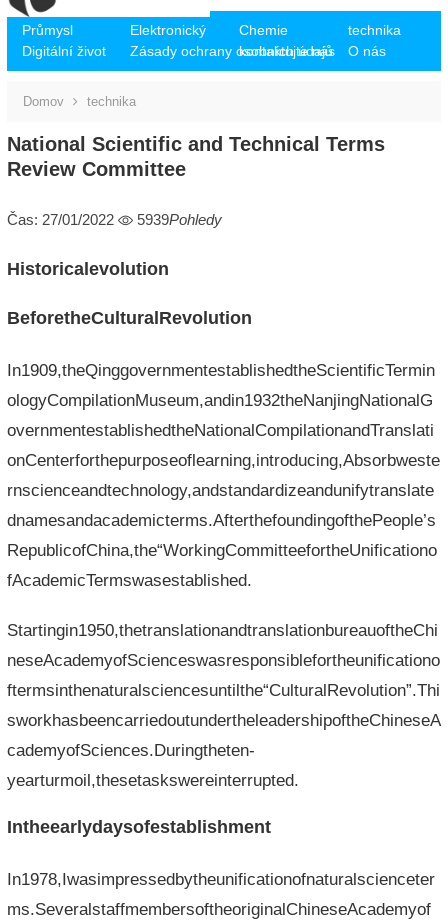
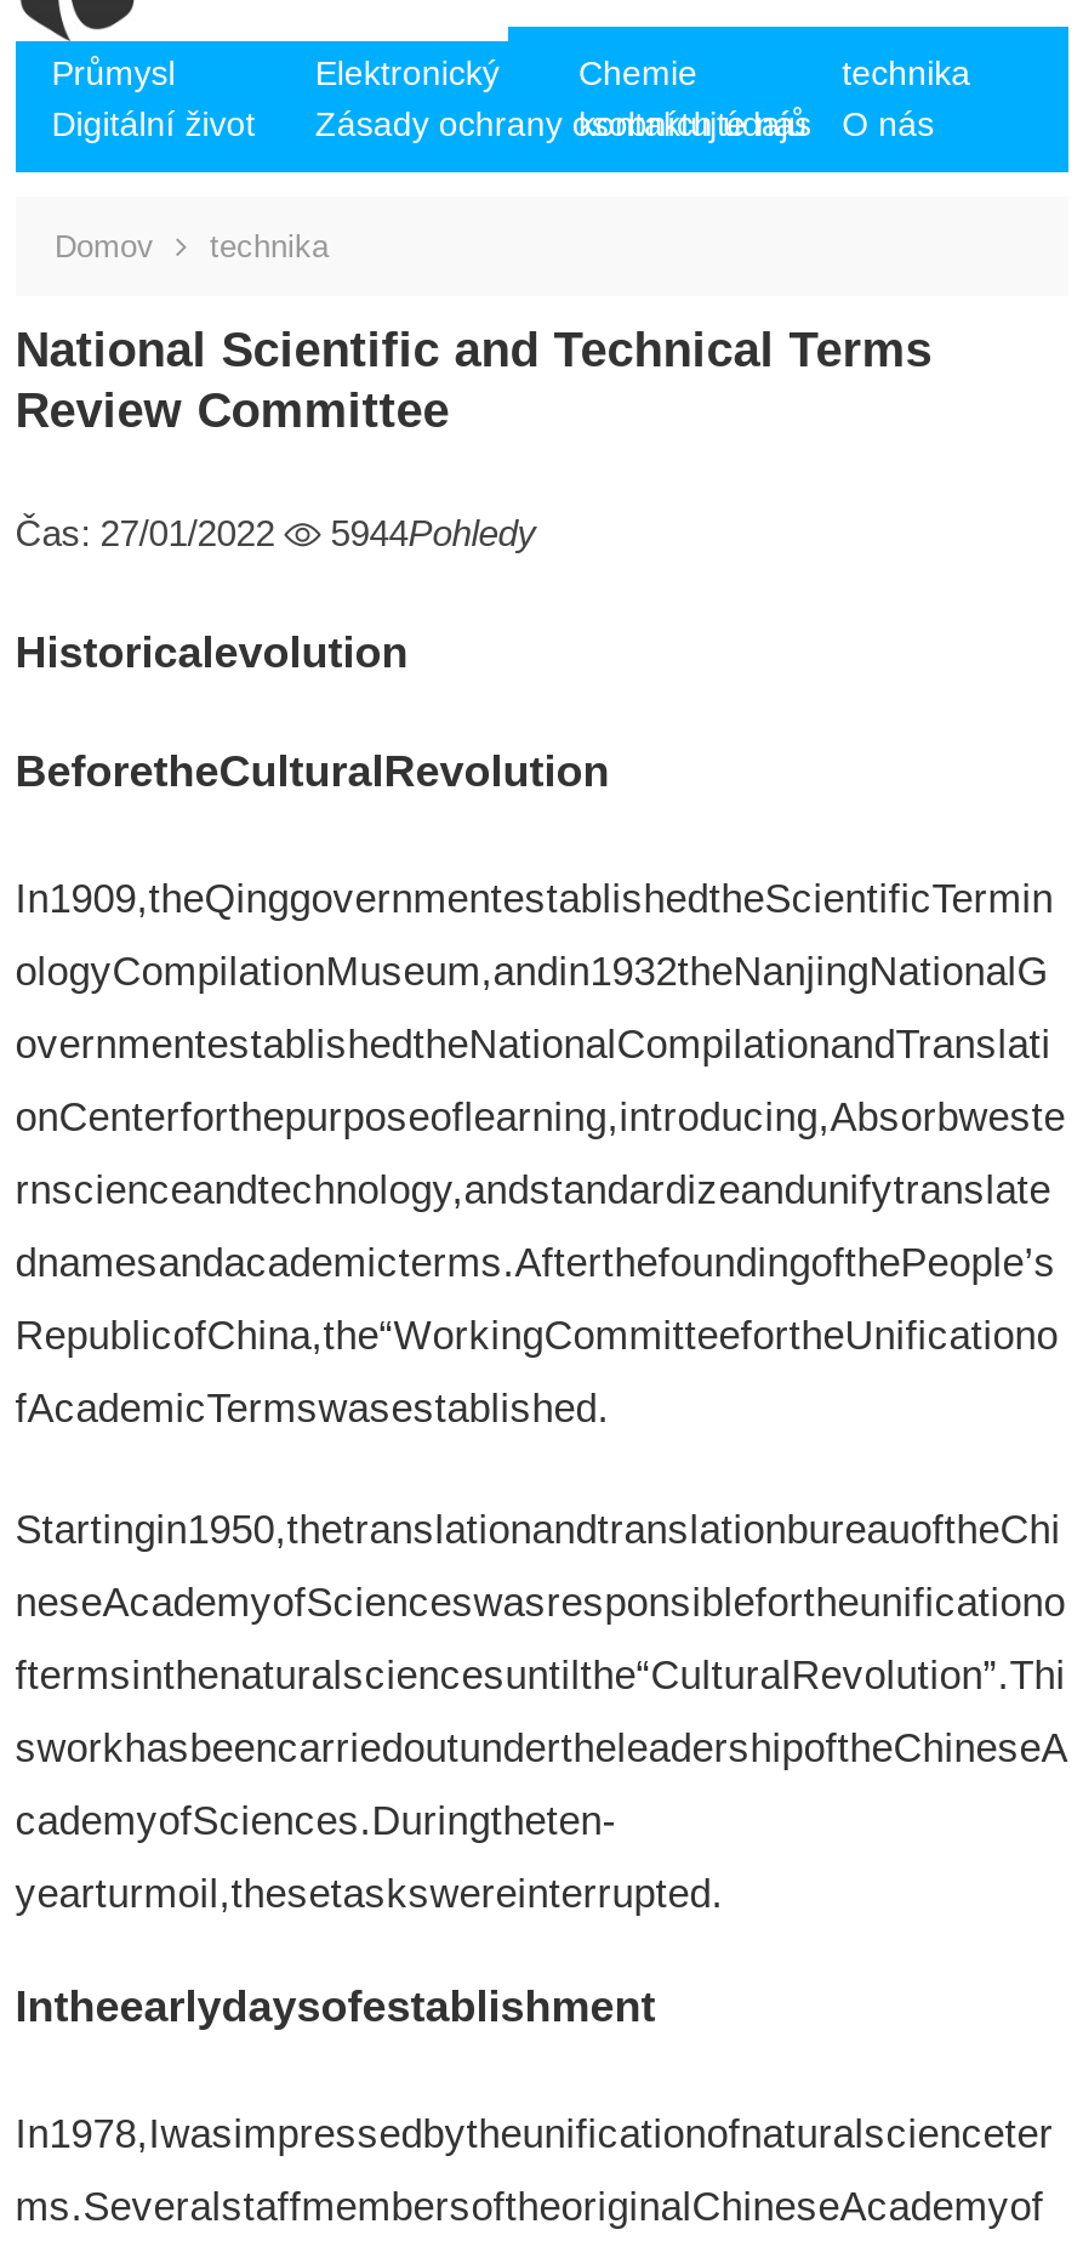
- Čas: 27/01/2022 5939Pohledy
+ Čas: 27/01/2022 5944Pohledy
